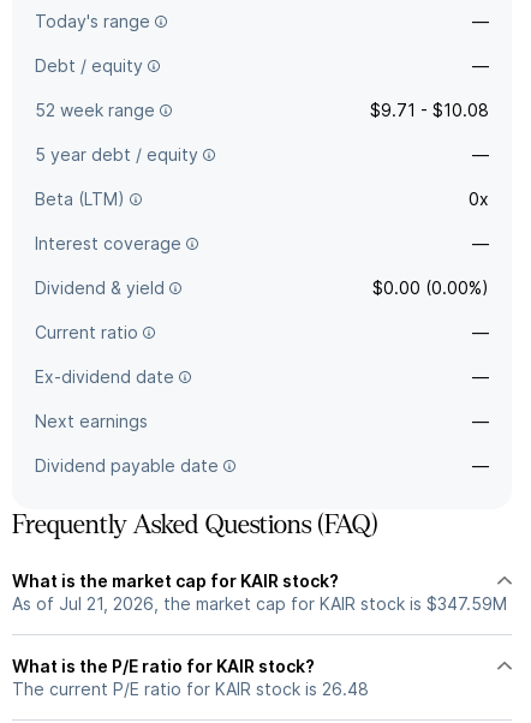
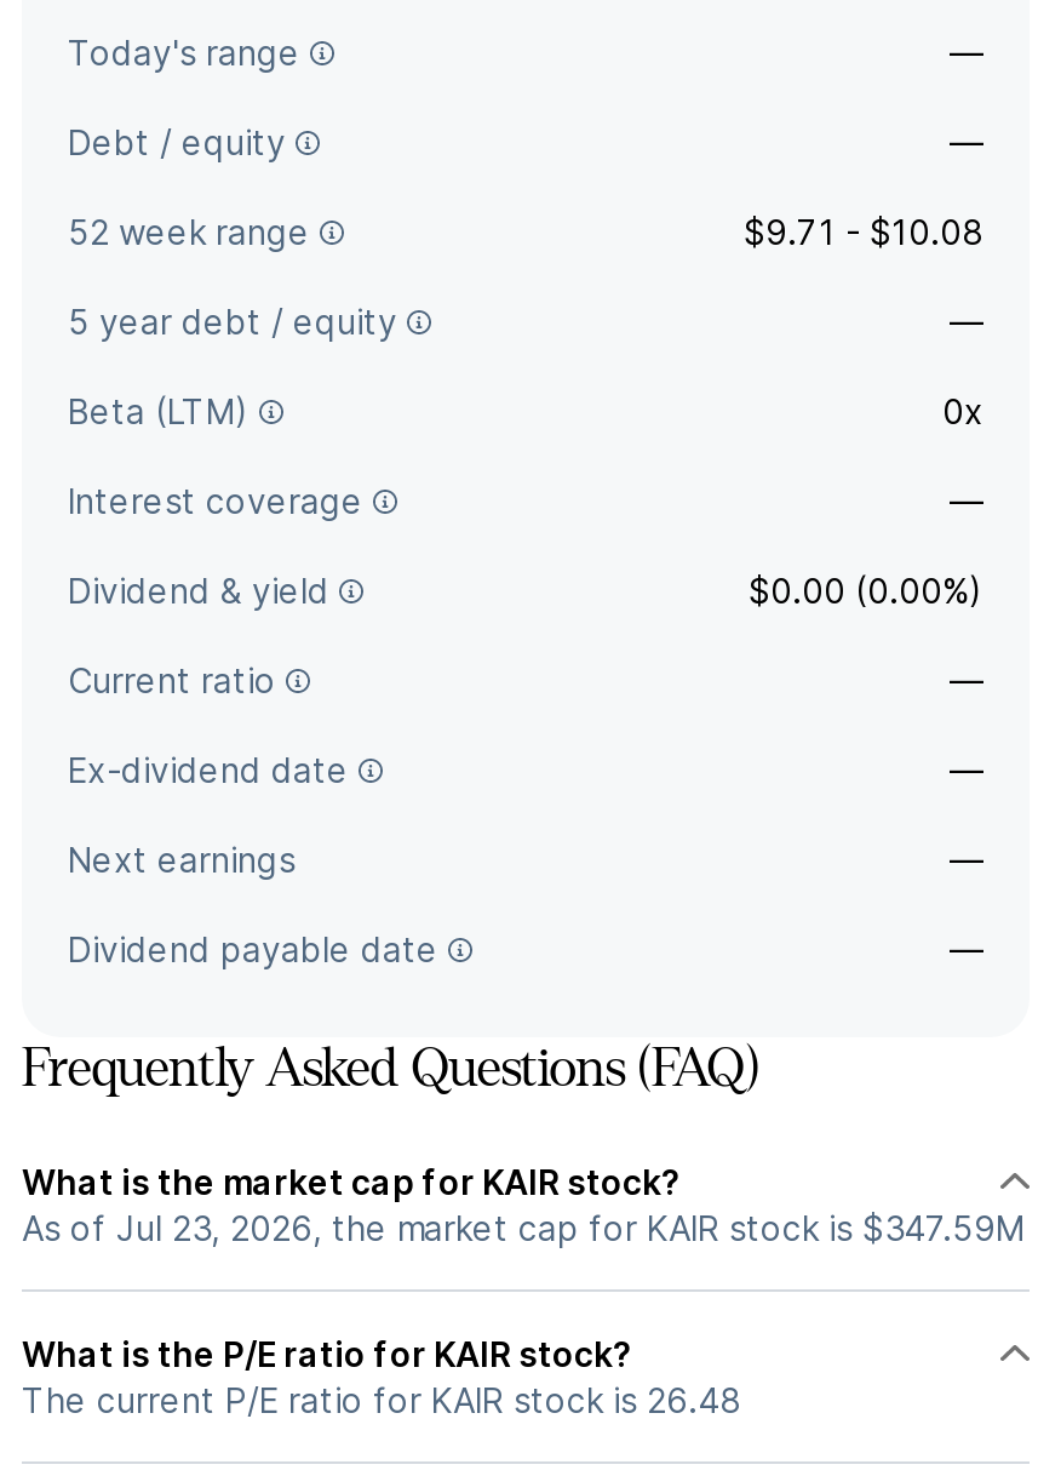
- As of Jul 21, 2026, the market cap for KAIR stock is $347.59M
+ As of Jul 23, 2026, the market cap for KAIR stock is $347.59M
